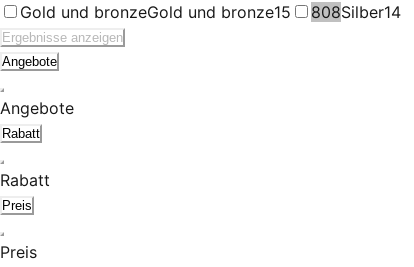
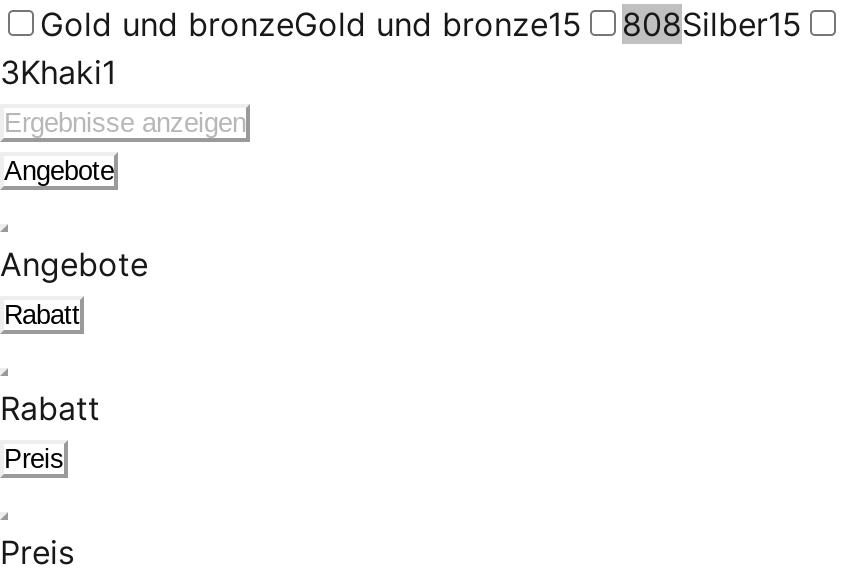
- 808Silber14
+ 808Silber15
+ 3Khaki1
